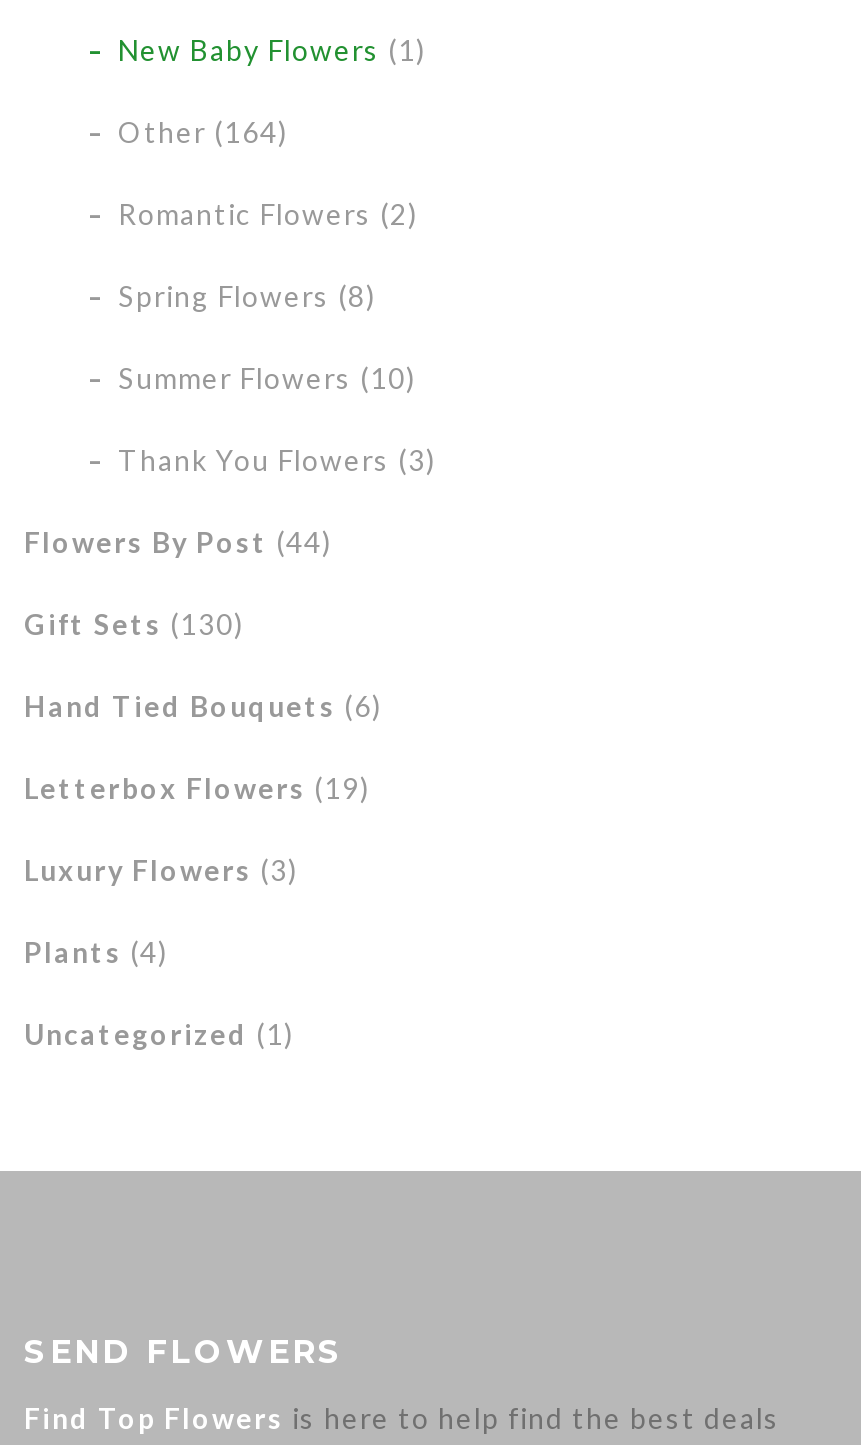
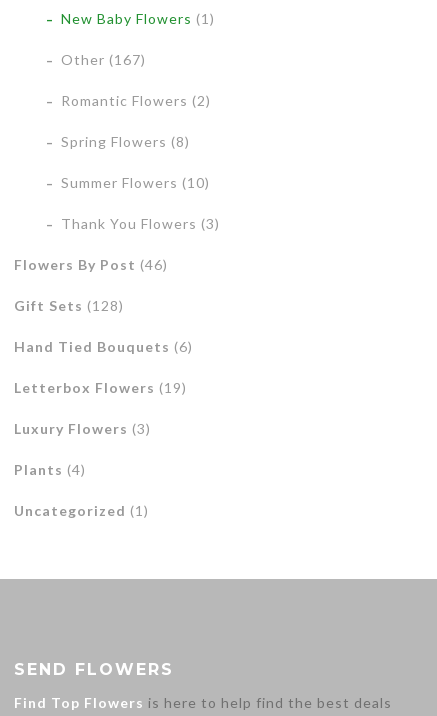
- Other (164)
+ Other (167)

- Flowers By Post (44)
+ Flowers By Post (46)

- Gift Sets (130)
+ Gift Sets (128)
